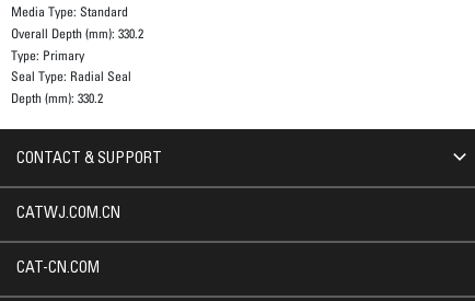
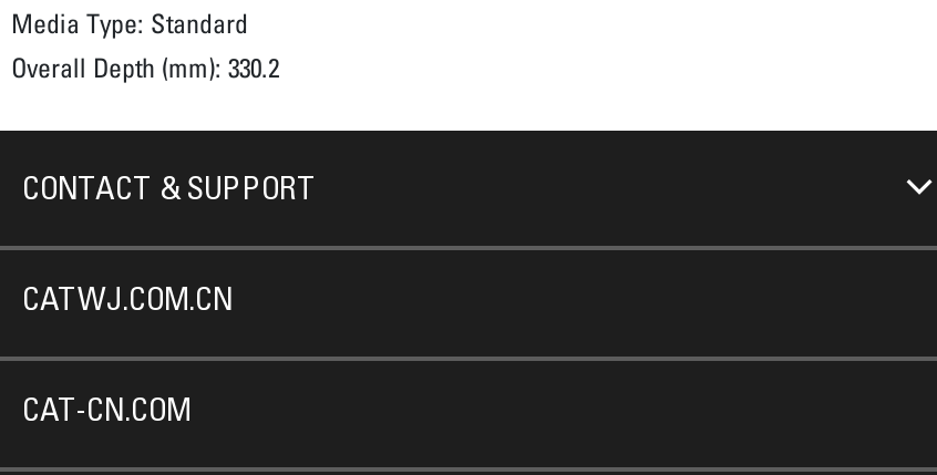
- Type: Primary
- Seal Type: Radial Seal
- Depth (mm): 330.2
